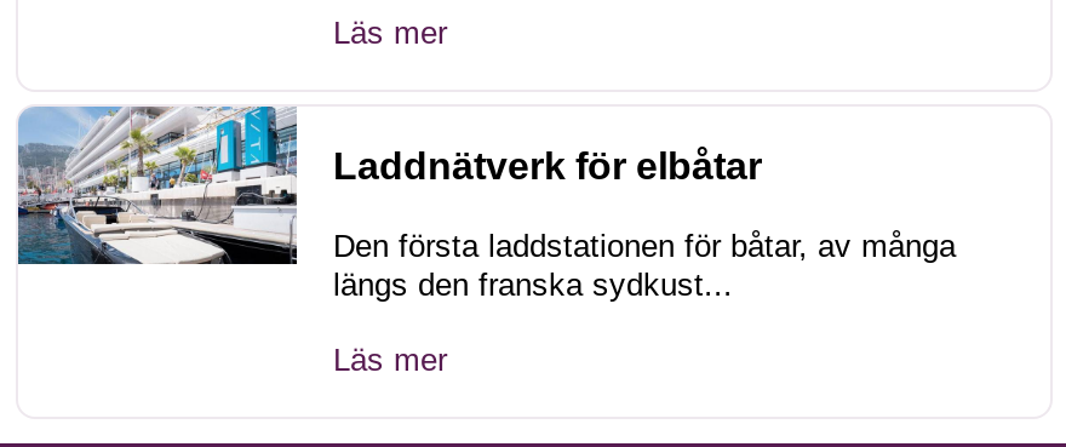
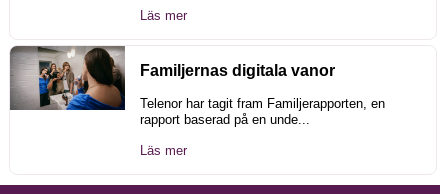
- [image]
- Laddnätverk för elbåtar
+ [image]
+ Familjernas digitala vanor

- Den första laddstationen för båtar, av många
- längs den franska sydkust...
+ Telenor har tagit fram Familjerapporten, en
+ rapport baserad på en unde...
